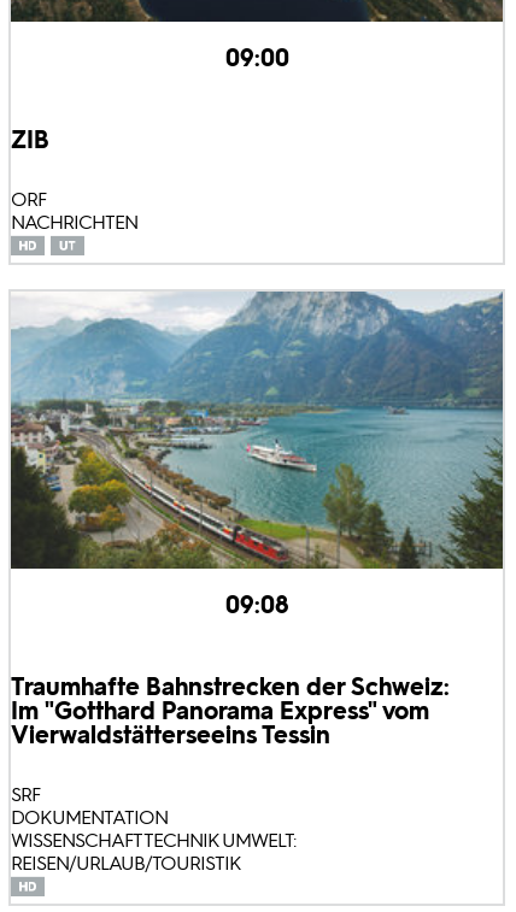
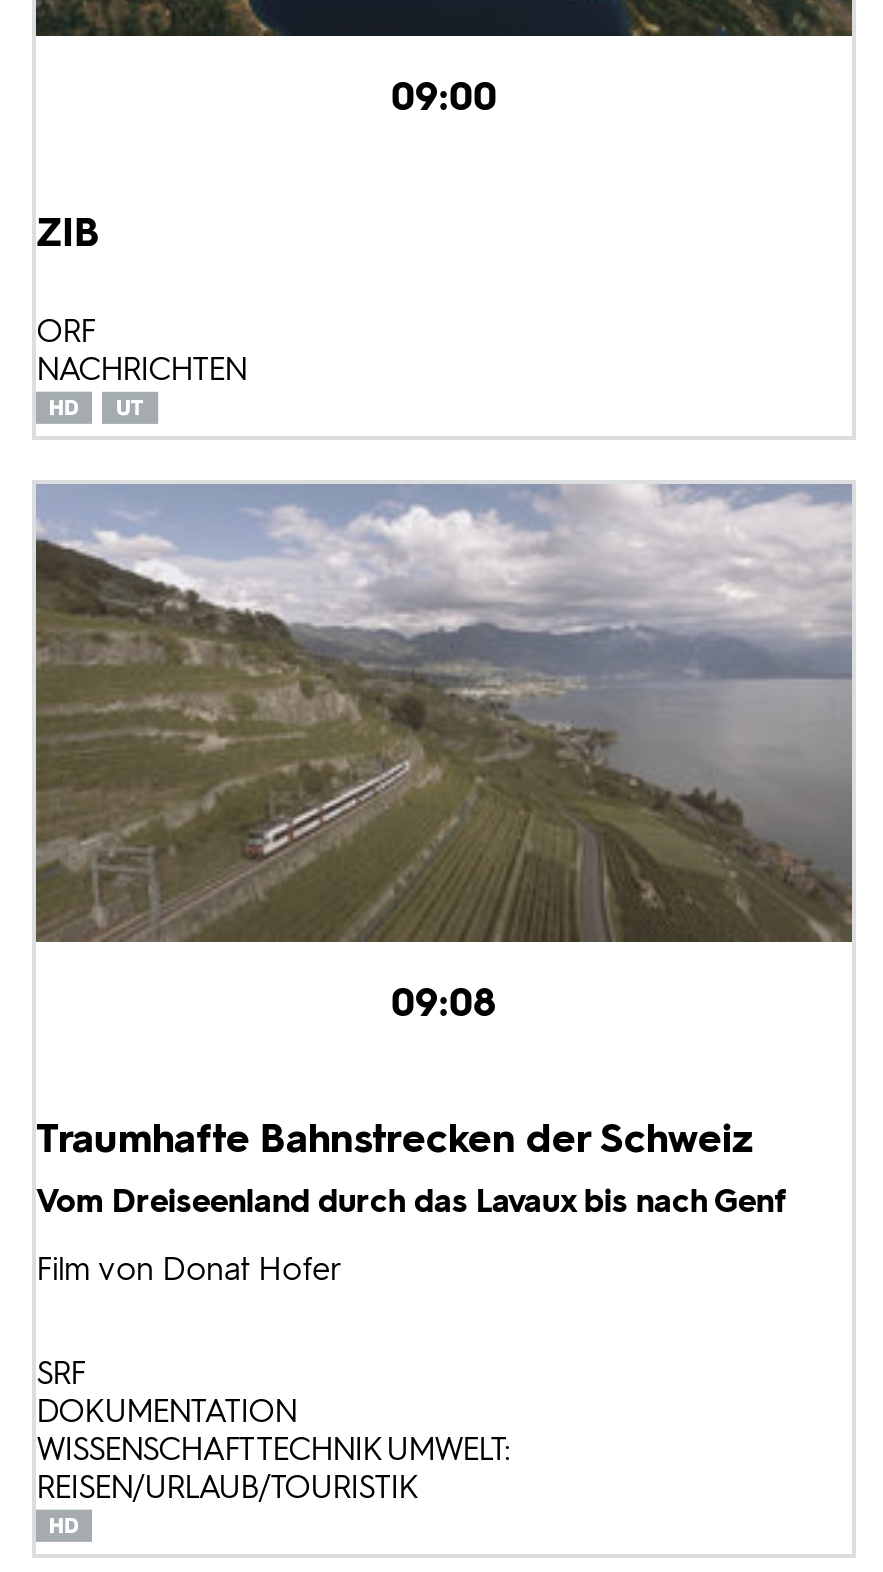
- [image]
+ [image]

- Traumhafte Bahnstrecken der Schweiz:
- Im "Gotthard Panorama Express" vom
- Vierwaldstätterseeins Tessin
+ Traumhafte Bahnstrecken der Schweiz
+ Vom Dreiseenland durch das Lavaux bis nach Genf
+ Film von Donat Hofer
